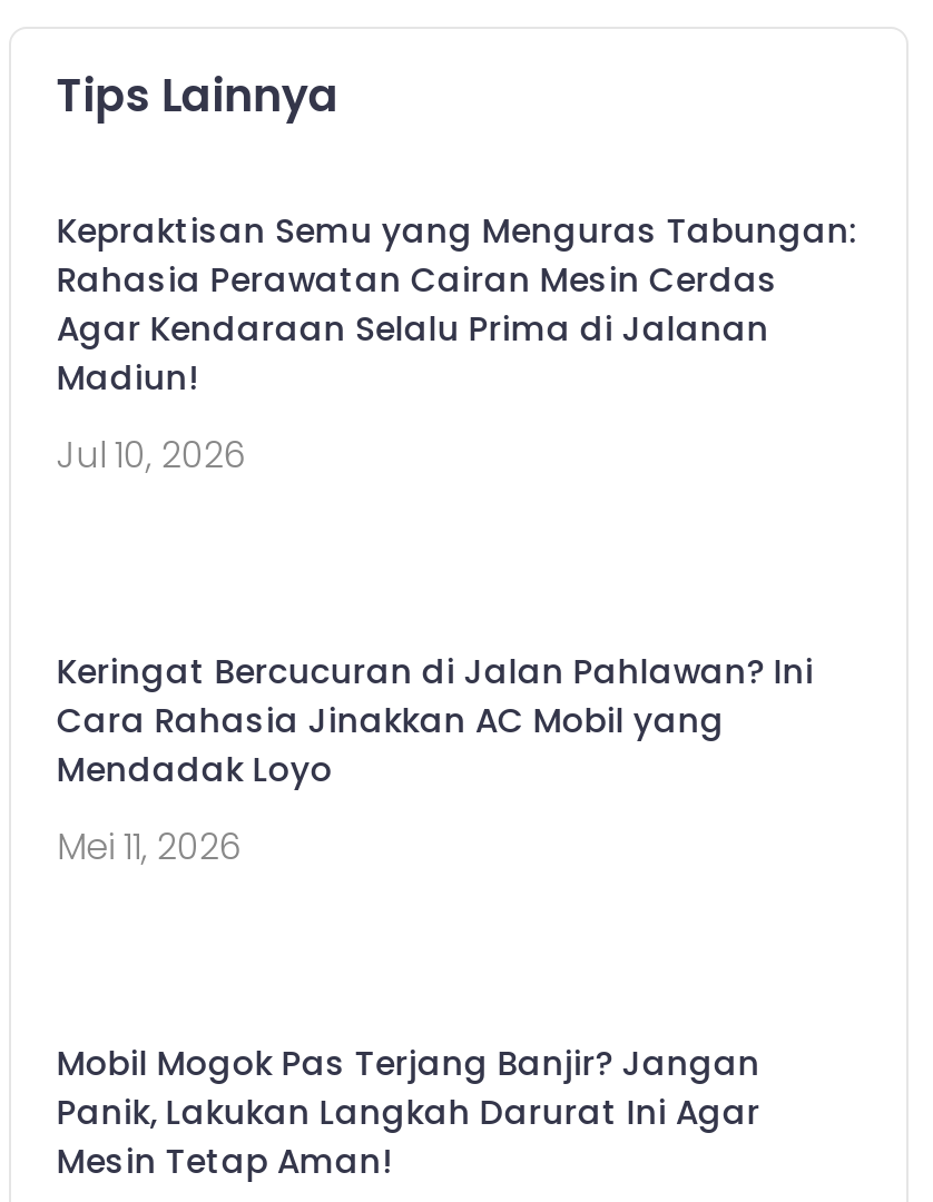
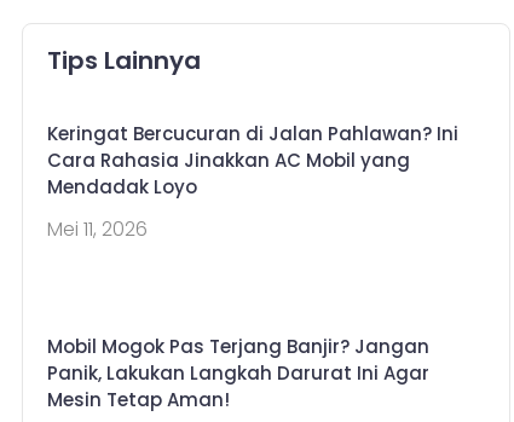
- Kepraktisan Semu yang Menguras Tabungan:
- Rahasia Perawatan Cairan Mesin Cerdas
- Agar Kendaraan Selalu Prima di Jalanan
- Madiun!
- Jul 10, 2026
